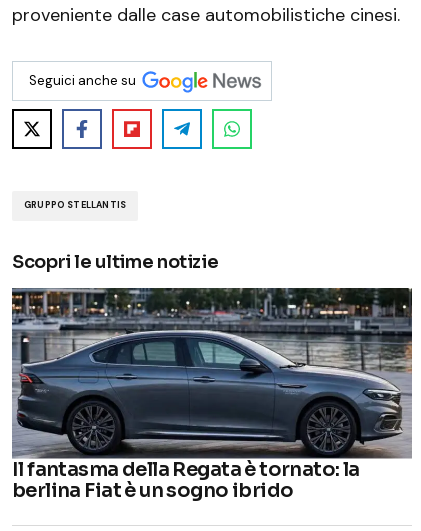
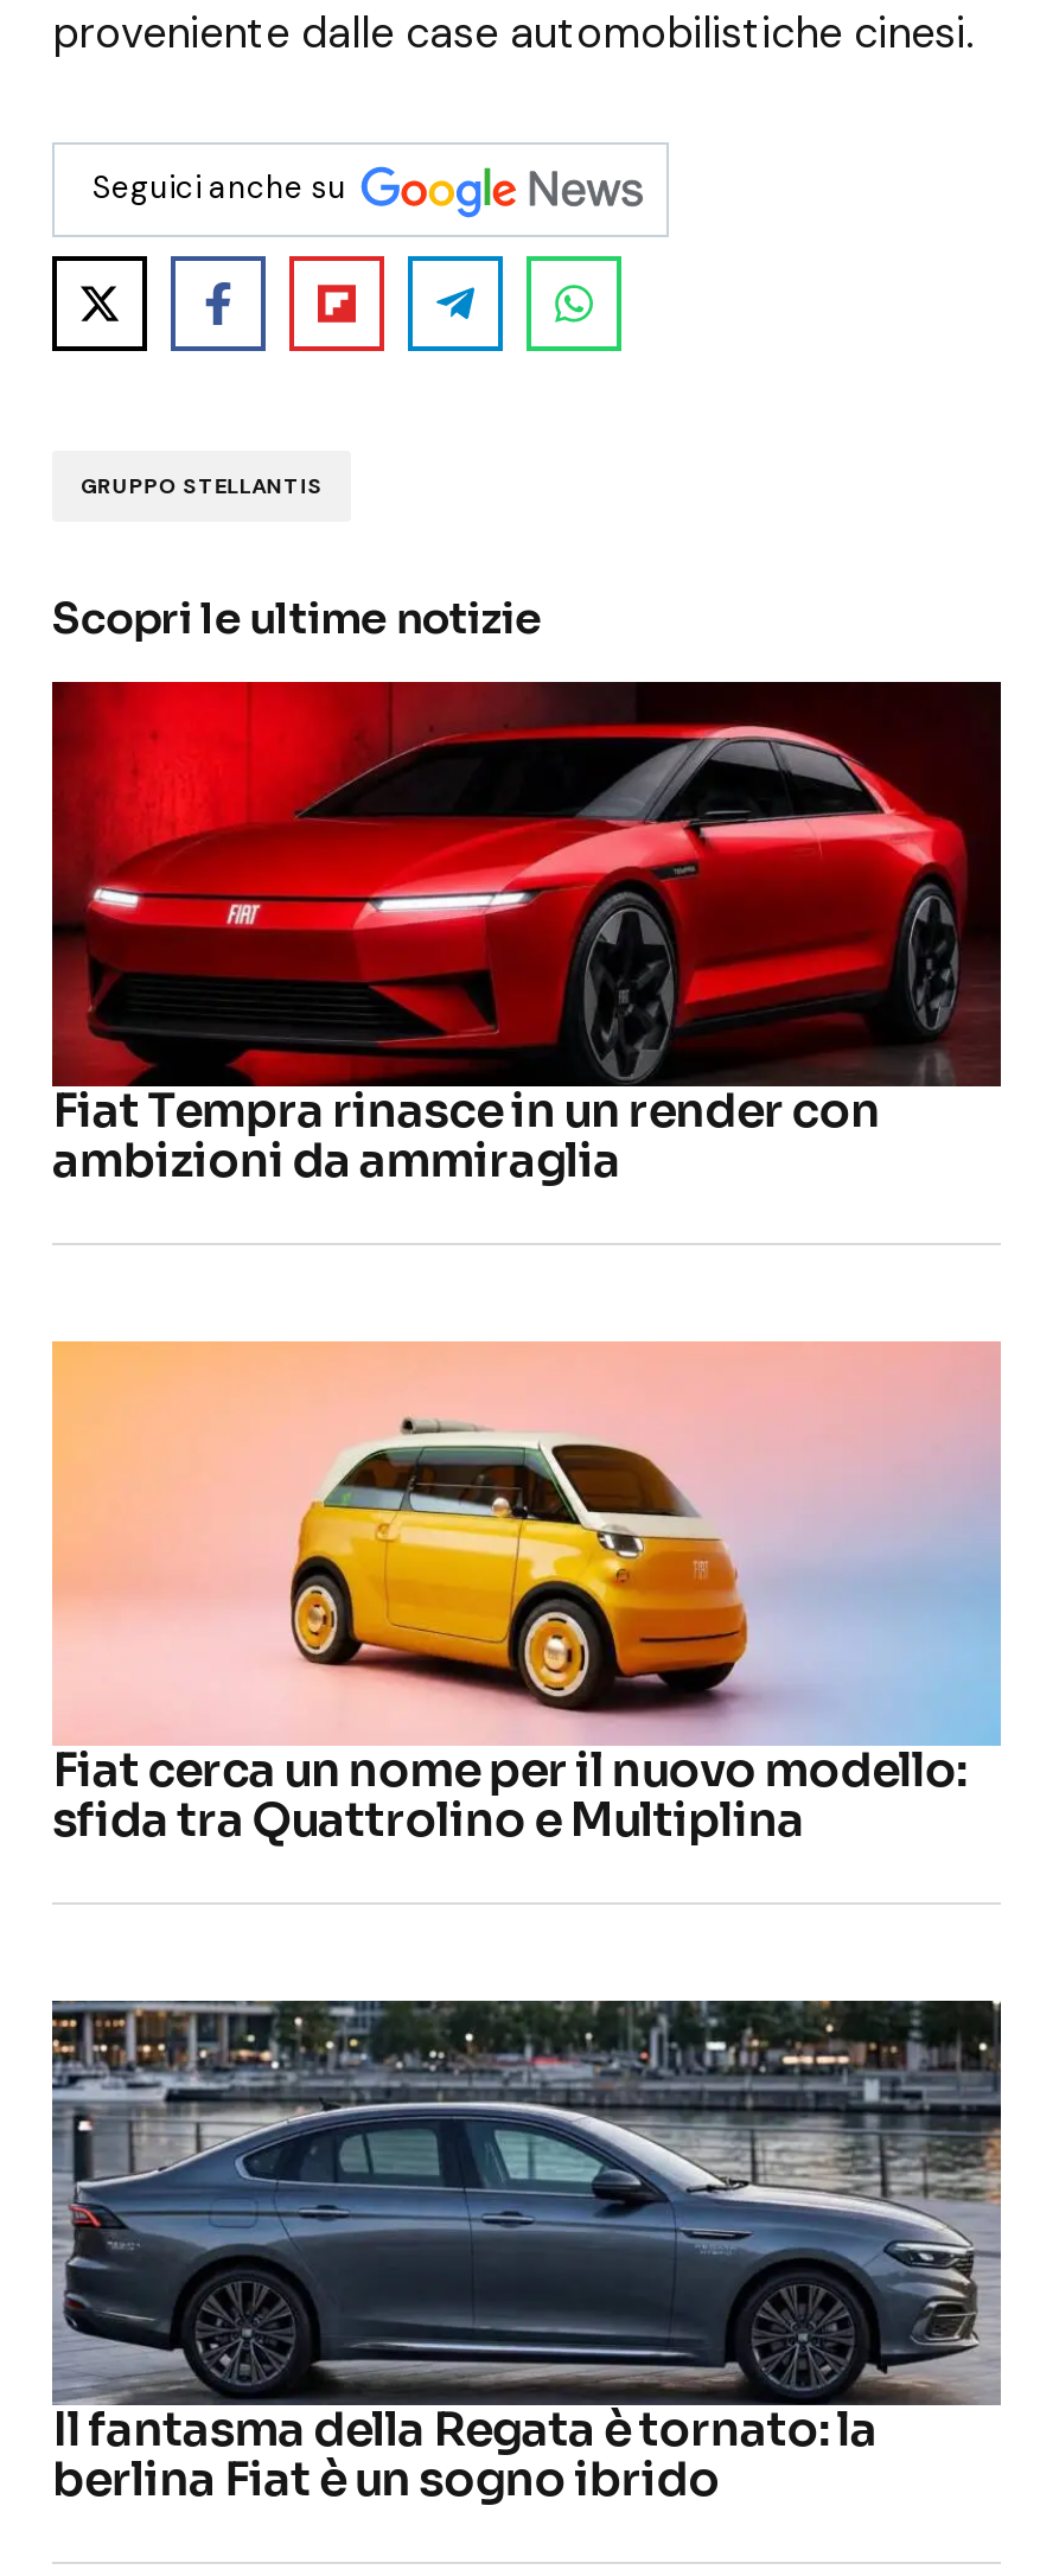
+ [image]
+ Fiat Tempra rinasce in un render con
+ ambizioni da ammiraglia

+ [image]
+ Fiat cerca un nome per il nuovo modello:
+ sfida tra Quattrolino e Multiplina
